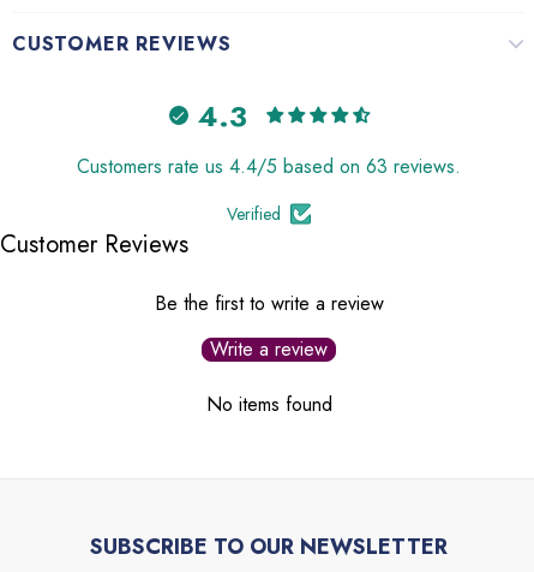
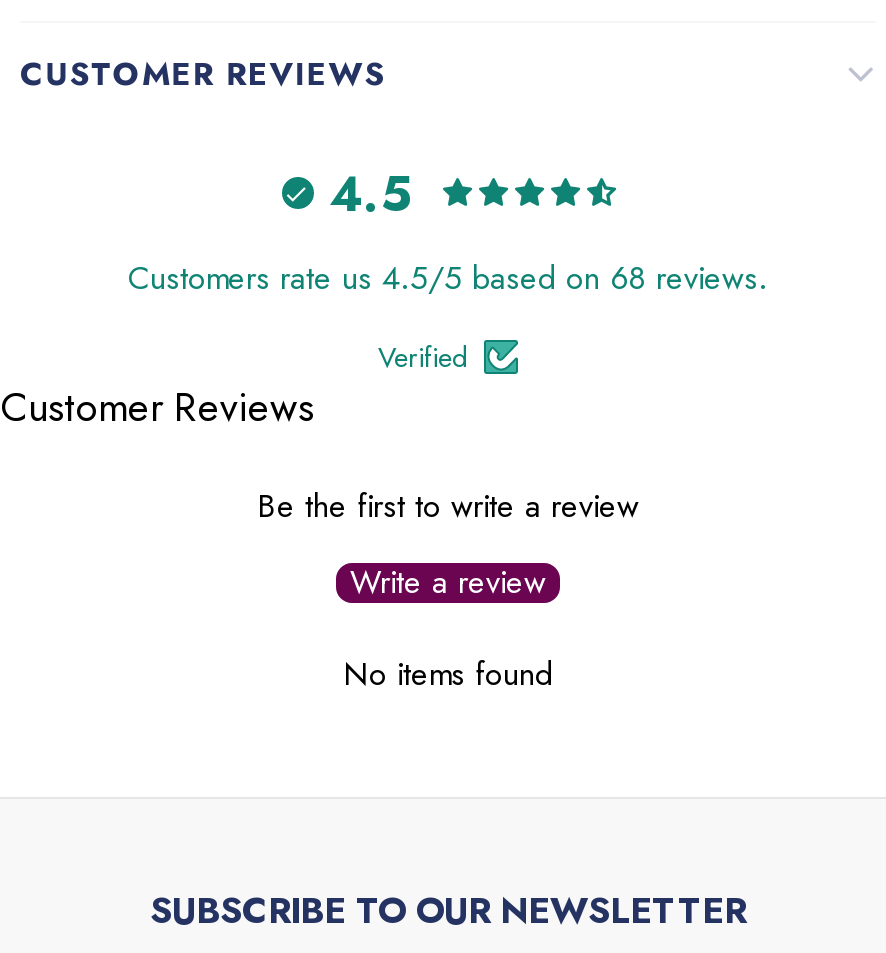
- 4.3
+ 4.5

- Customers rate us 4.4/5 based on 63 reviews.
+ Customers rate us 4.5/5 based on 68 reviews.
